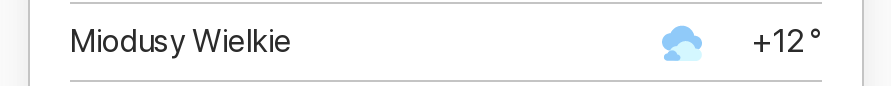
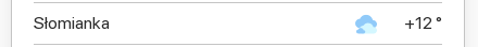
- Miodusy Wielkie
+ Słomianka
